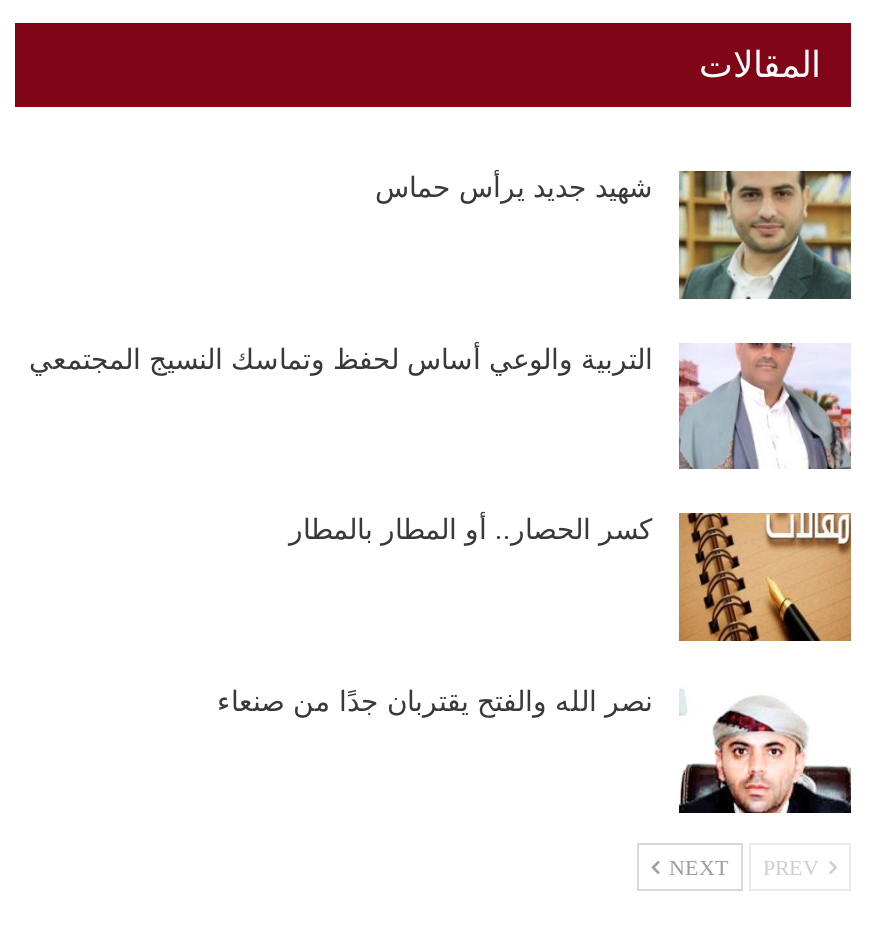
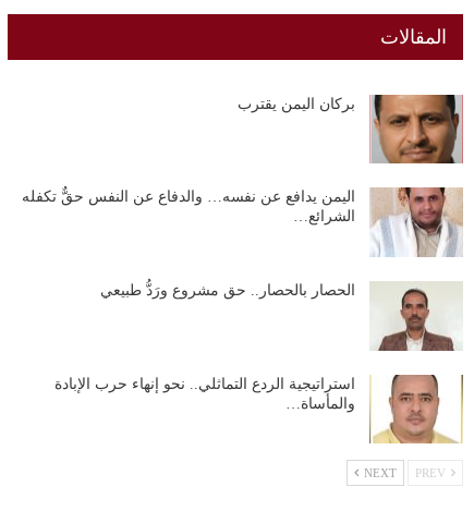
- [image]
- شهيد جديد يرأس حماس
+ [image]
+ بركان اليمن يقترب

- [image]
- التربية والوعي أساس لحفظ وتماسك النسيج المجتمعي
+ [image]
+ اليمن يدافع عن نفسه… والدفاع عن النفس حقٌّ تكفله
+ الشرائع…

- [image]
- كسر الحصار.. أو المطار بالمطار
+ [image]
+ الحصار بالحصار.. حق مشروع ورَدُّ طبيعي

- [image]
- نصر الله والفتح يقتربان جدًا من صنعاء
+ [image]
+ استراتيجية الردع التماثلي.. نحو إنهاء حرب الإبادة
+ والمأساة…
